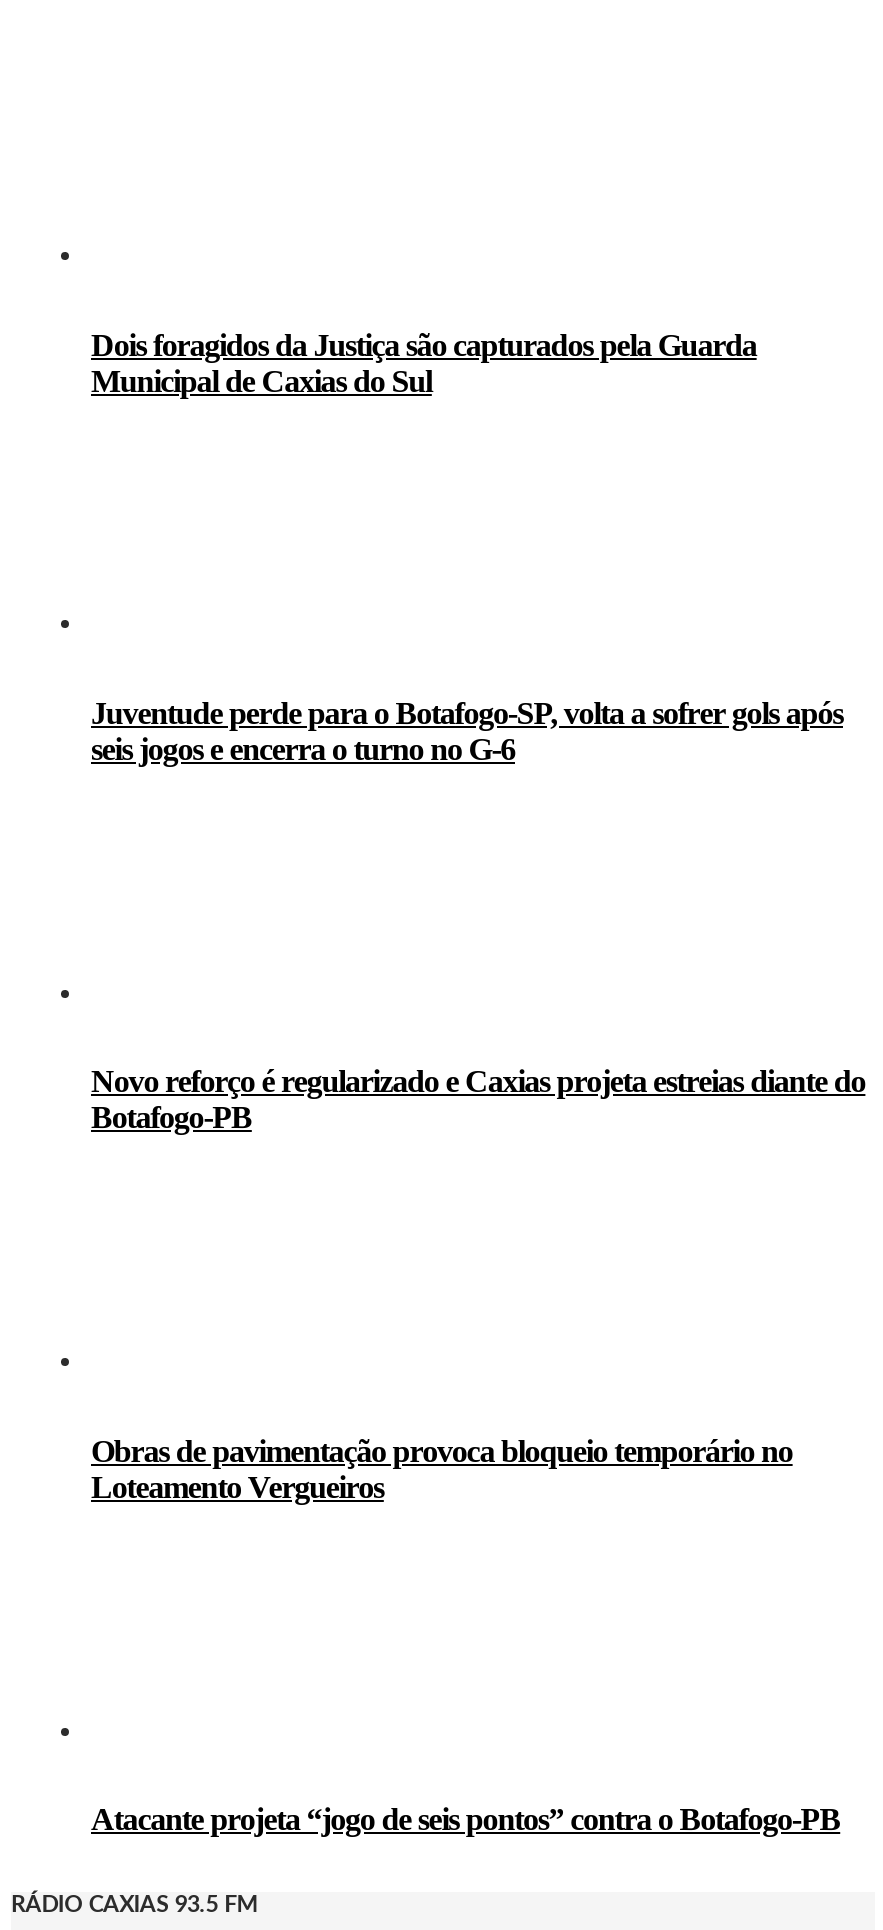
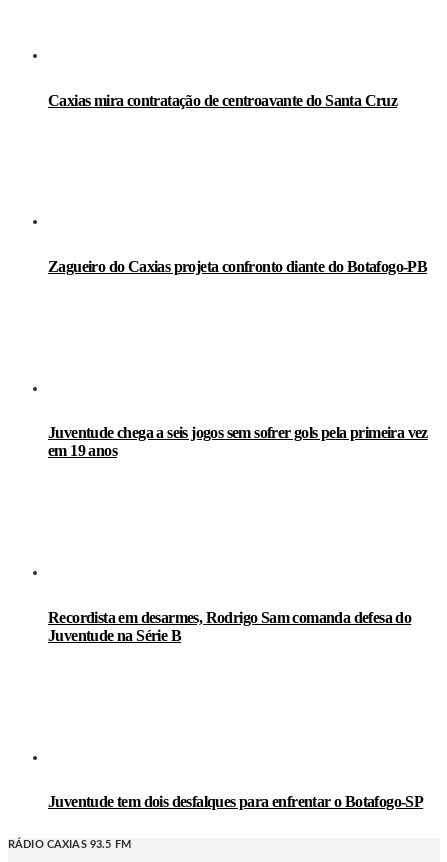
- Dois foragidos da Justiça são capturados pela Guarda
- Municipal de Caxias do Sul
+ Caxias mira contratação de centroavante do Santa Cruz

- Juventude perde para o Botafogo-SP, volta a sofrer gols após
- seis jogos e encerra o turno no G-6
+ Zagueiro do Caxias projeta confronto diante do Botafogo-PB

- Novo reforço é regularizado e Caxias projeta estreias diante do
- Botafogo-PB
+ Juventude chega a seis jogos sem sofrer gols pela primeira vez
+ em 19 anos

- Obras de pavimentação provoca bloqueio temporário no
- Loteamento Vergueiros
+ Recordista em desarmes, Rodrigo Sam comanda defesa do
+ Juventude na Série B

- Atacante projeta “jogo de seis pontos” contra o Botafogo-PB
+ Juventude tem dois desfalques para enfrentar o Botafogo-SP
